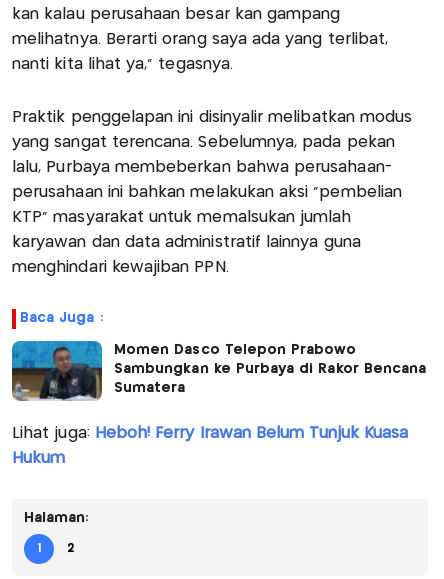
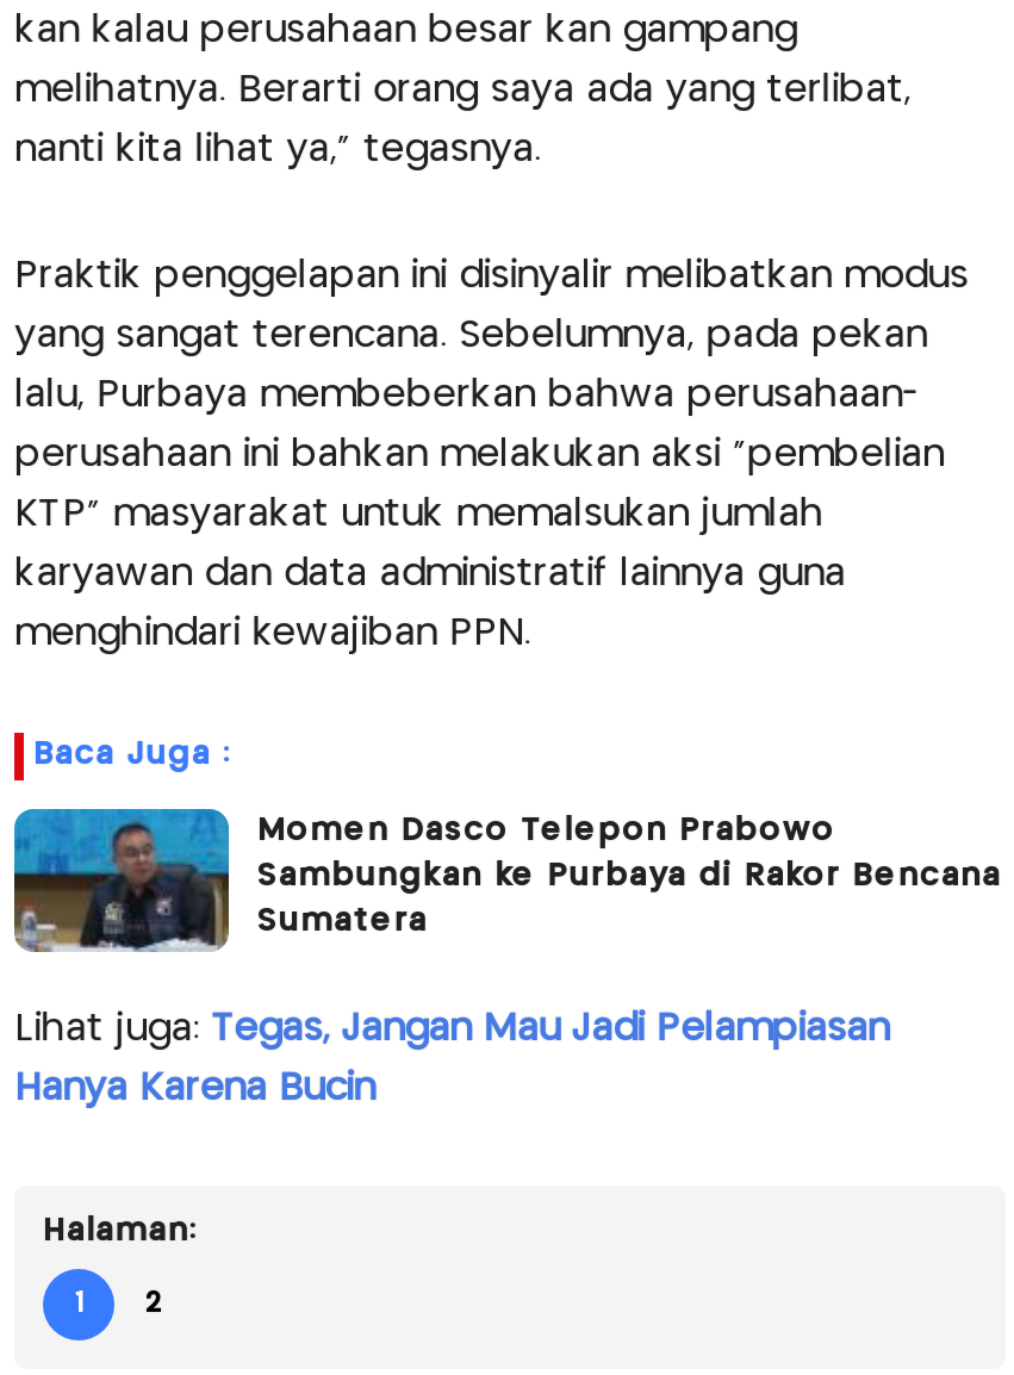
- Lihat juga: Heboh! Ferry Irawan Belum Tunjuk Kuasa
+ Lihat juga: Tegas, Jangan Mau Jadi Pelampiasan

- Hukum
+ Hanya Karena Bucin
